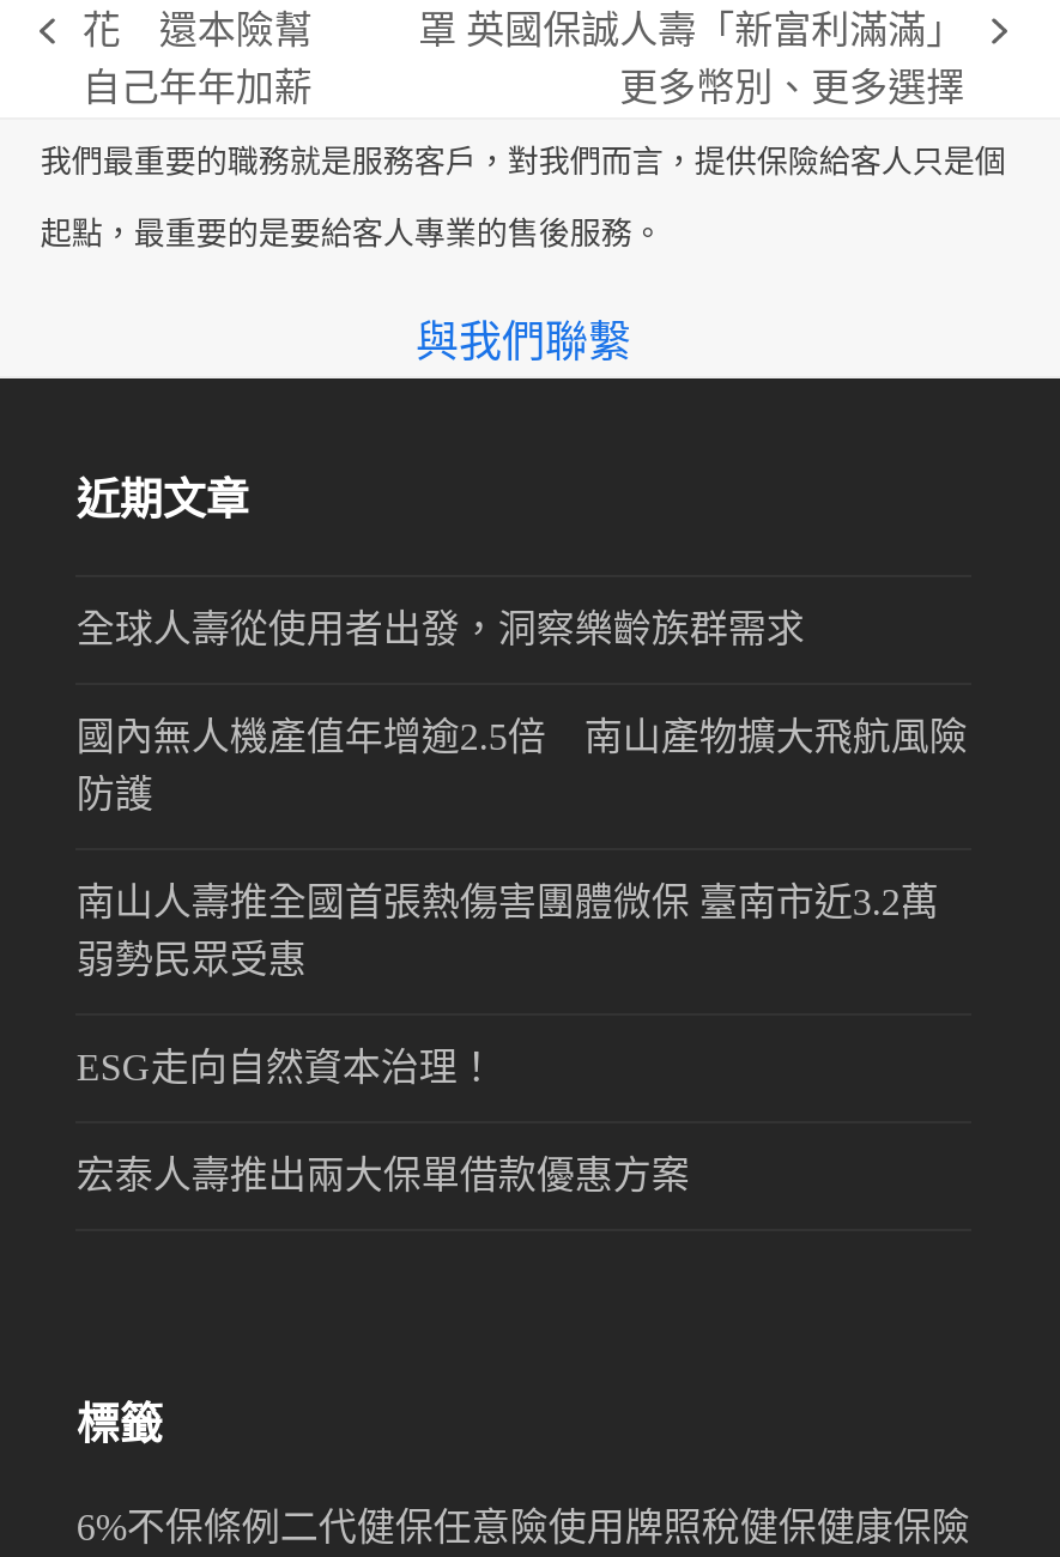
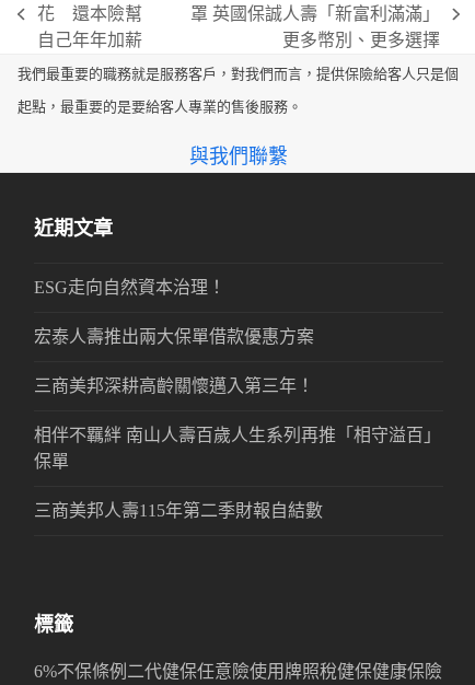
- 全球人壽從使用者出發，洞察樂齡族群需求
- 國內無人機產值年增逾2.5倍 南山產物擴大飛航風險
- 防護
- 南山人壽推全國首張熱傷害團體微保 臺南市近3.2萬
- 弱勢民眾受惠

moved up: ESG走向自然資本治理！ | 宏泰人壽推出兩大保單借款優惠方案

+ 三商美邦深耕高齡關懷邁入第三年！
+ 相伴不羈絆 南山人壽百歲人生系列再推「相守溢百」
+ 保單
+ 三商美邦人壽115年第二季財報自結數
